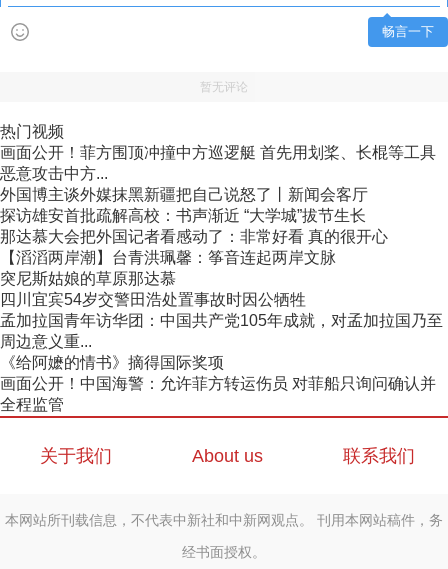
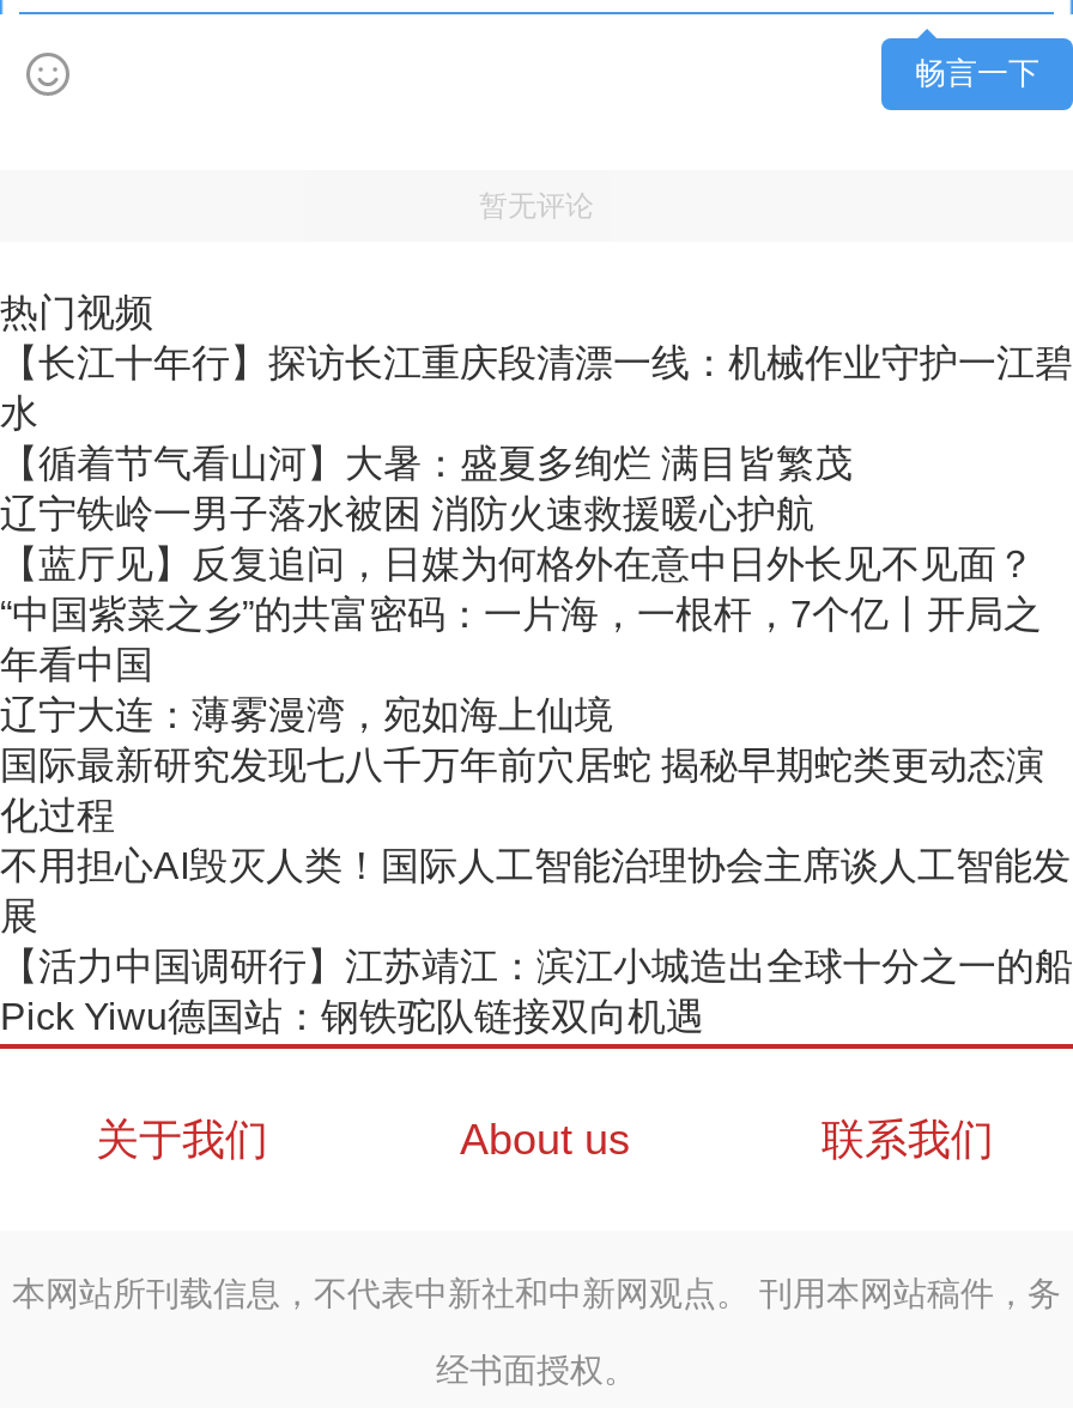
- 画面公开！菲方围顶冲撞中方巡逻艇 首先用划桨、长棍等工具
- 恶意攻击中方...
- 外国博主谈外媒抹黑新疆把自己说怒了丨新闻会客厅
- 探访雄安首批疏解高校：书声渐近 “大学城”拔节生长
- 那达慕大会把外国记者看感动了：非常好看 真的很开心
- 【滔滔两岸潮】台青洪珮馨：筝音连起两岸文脉
- 突尼斯姑娘的草原那达慕
- 四川宜宾54岁交警田浩处置事故时因公牺牲
- 孟加拉国青年访华团：中国共产党105年成就，对孟加拉国乃至
- 周边意义重...
- 《给阿嬷的情书》摘得国际奖项
- 画面公开！中国海警：允许菲方转运伤员 对菲船只询问确认并
- 全程监管
+ 【长江十年行】探访长江重庆段清漂一线：机械作业守护一江碧
+ 水
+ 【循着节气看山河】大暑：盛夏多绚烂 满目皆繁茂
+ 辽宁铁岭一男子落水被困 消防火速救援暖心护航
+ 【蓝厅见】反复追问，日媒为何格外在意中日外长见不见面？
+ “中国紫菜之乡”的共富密码：一片海，一根杆，7个亿丨开局之
+ 年看中国
+ 辽宁大连：薄雾漫湾，宛如海上仙境
+ 国际最新研究发现七八千万年前穴居蛇 揭秘早期蛇类更动态演
+ 化过程
+ 不用担心AI毁灭人类！国际人工智能治理协会主席谈人工智能发
+ 展
+ 【活力中国调研行】江苏靖江：滨江小城造出全球十分之一的船
+ Pick Yiwu德国站：钢铁驼队链接双向机遇
